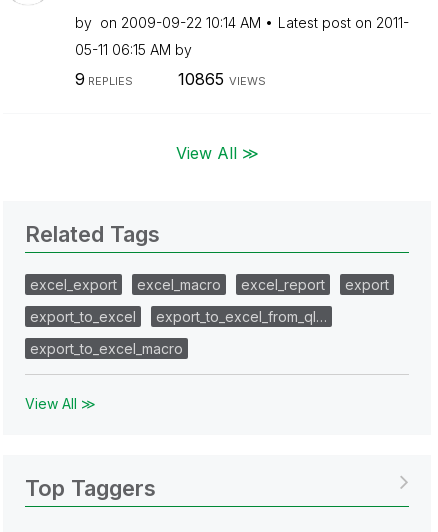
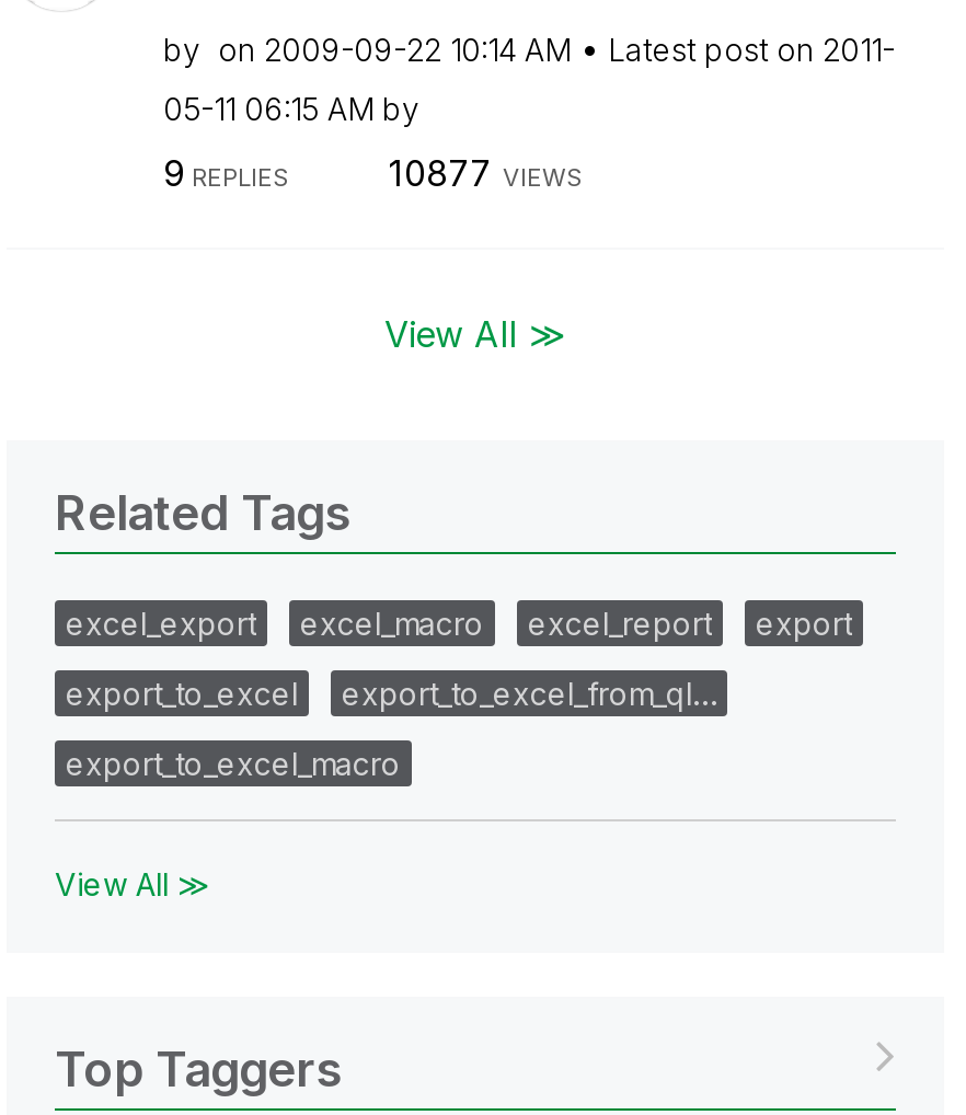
- 10865 VIEWS
+ 10877 VIEWS
